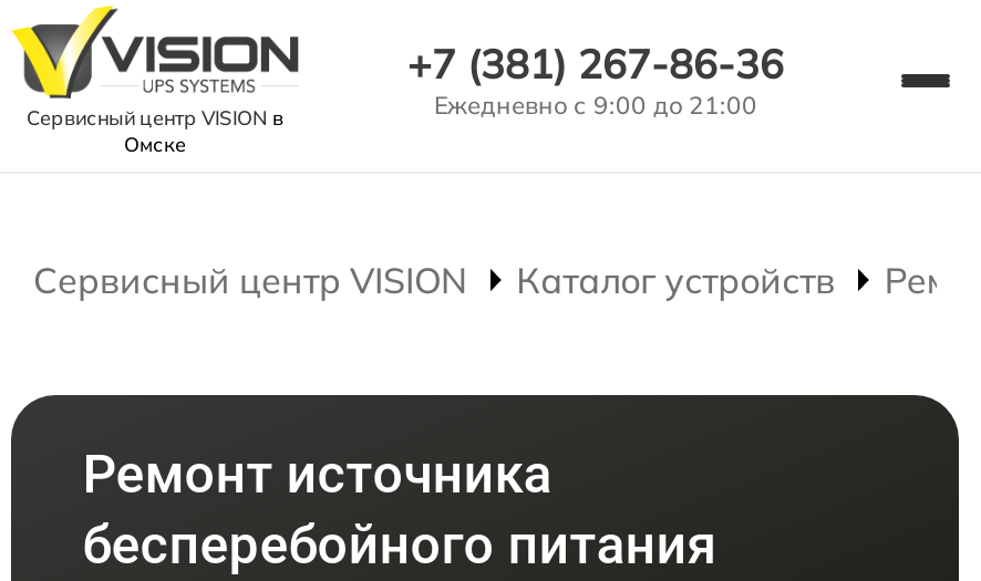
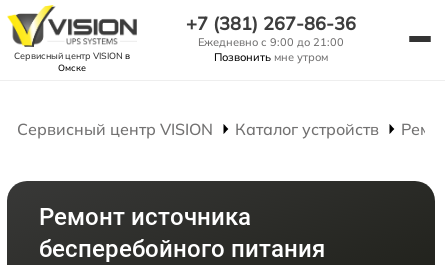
+ Позвонить мне утром
